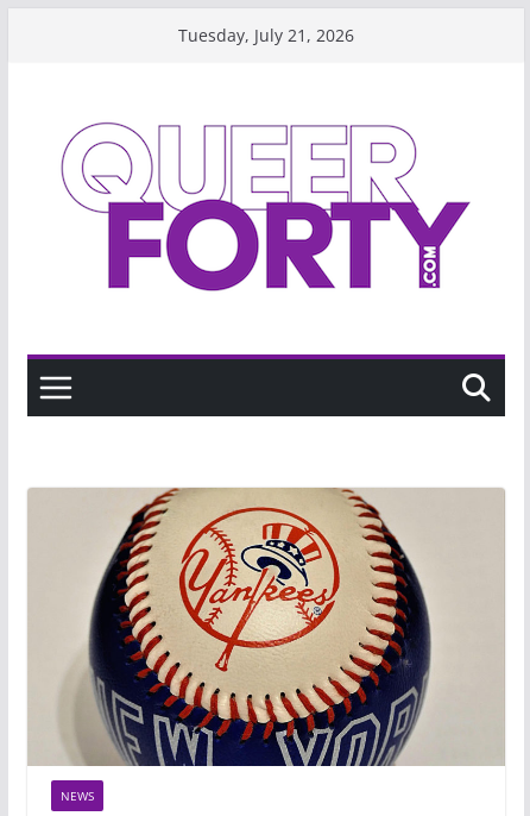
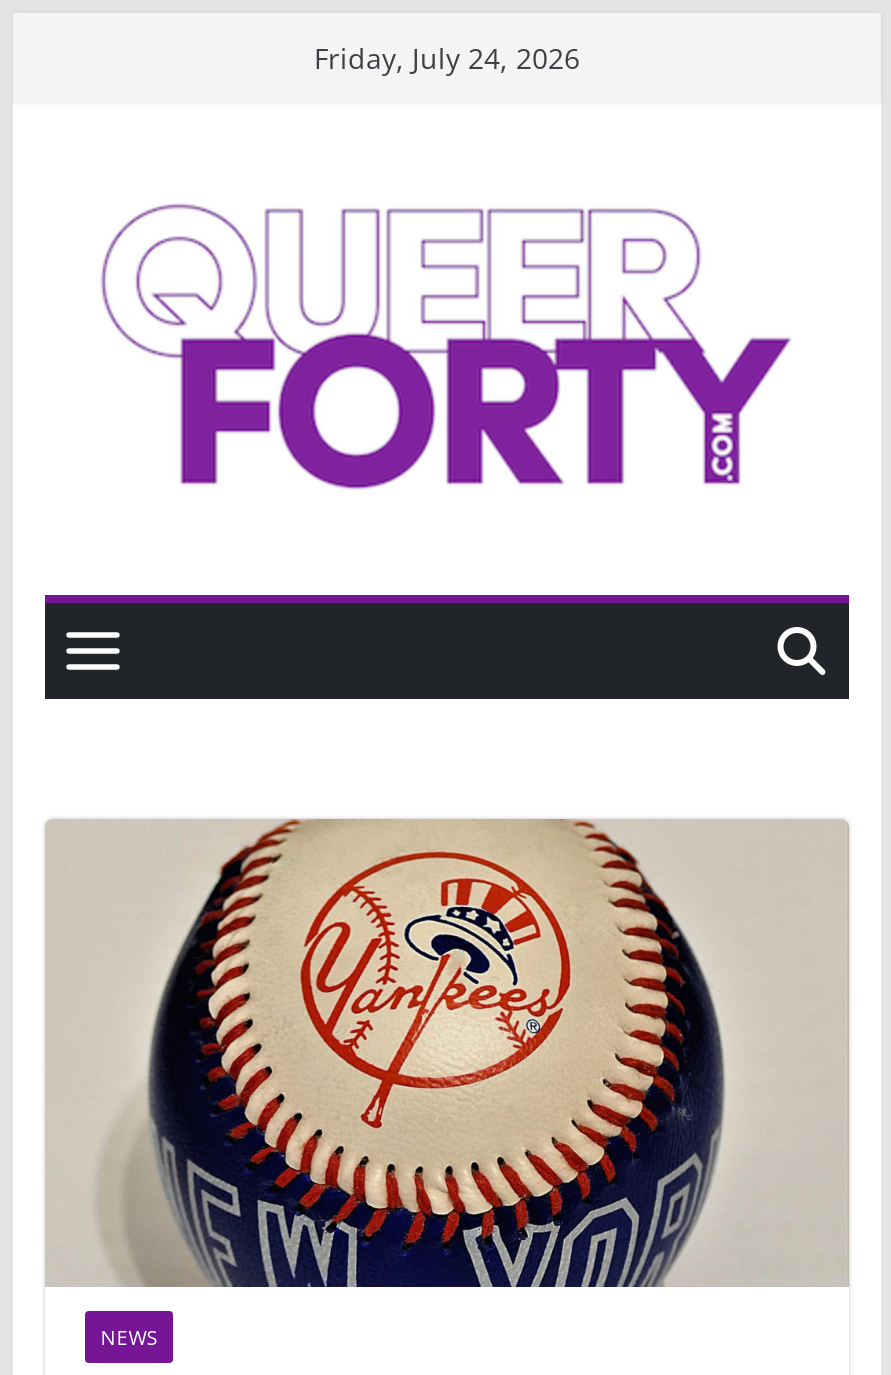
- Tuesday, July 21, 2026
+ Friday, July 24, 2026
